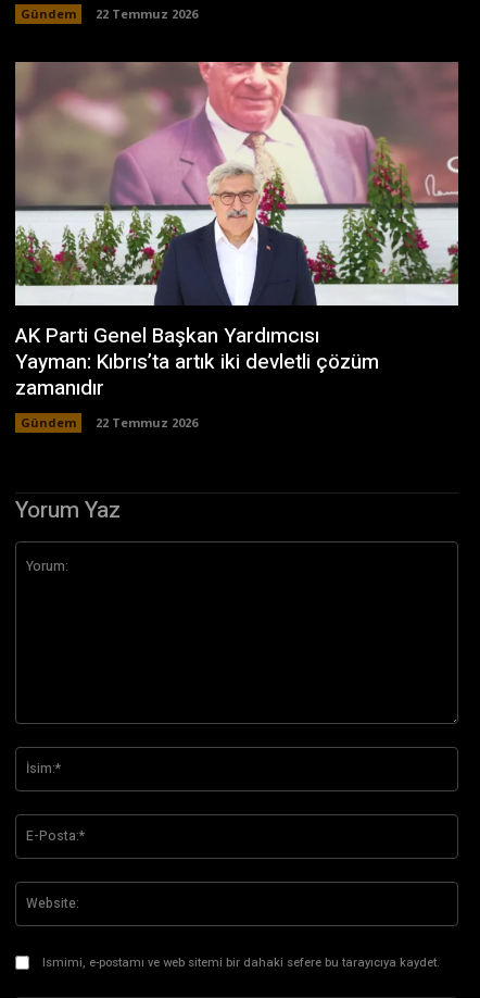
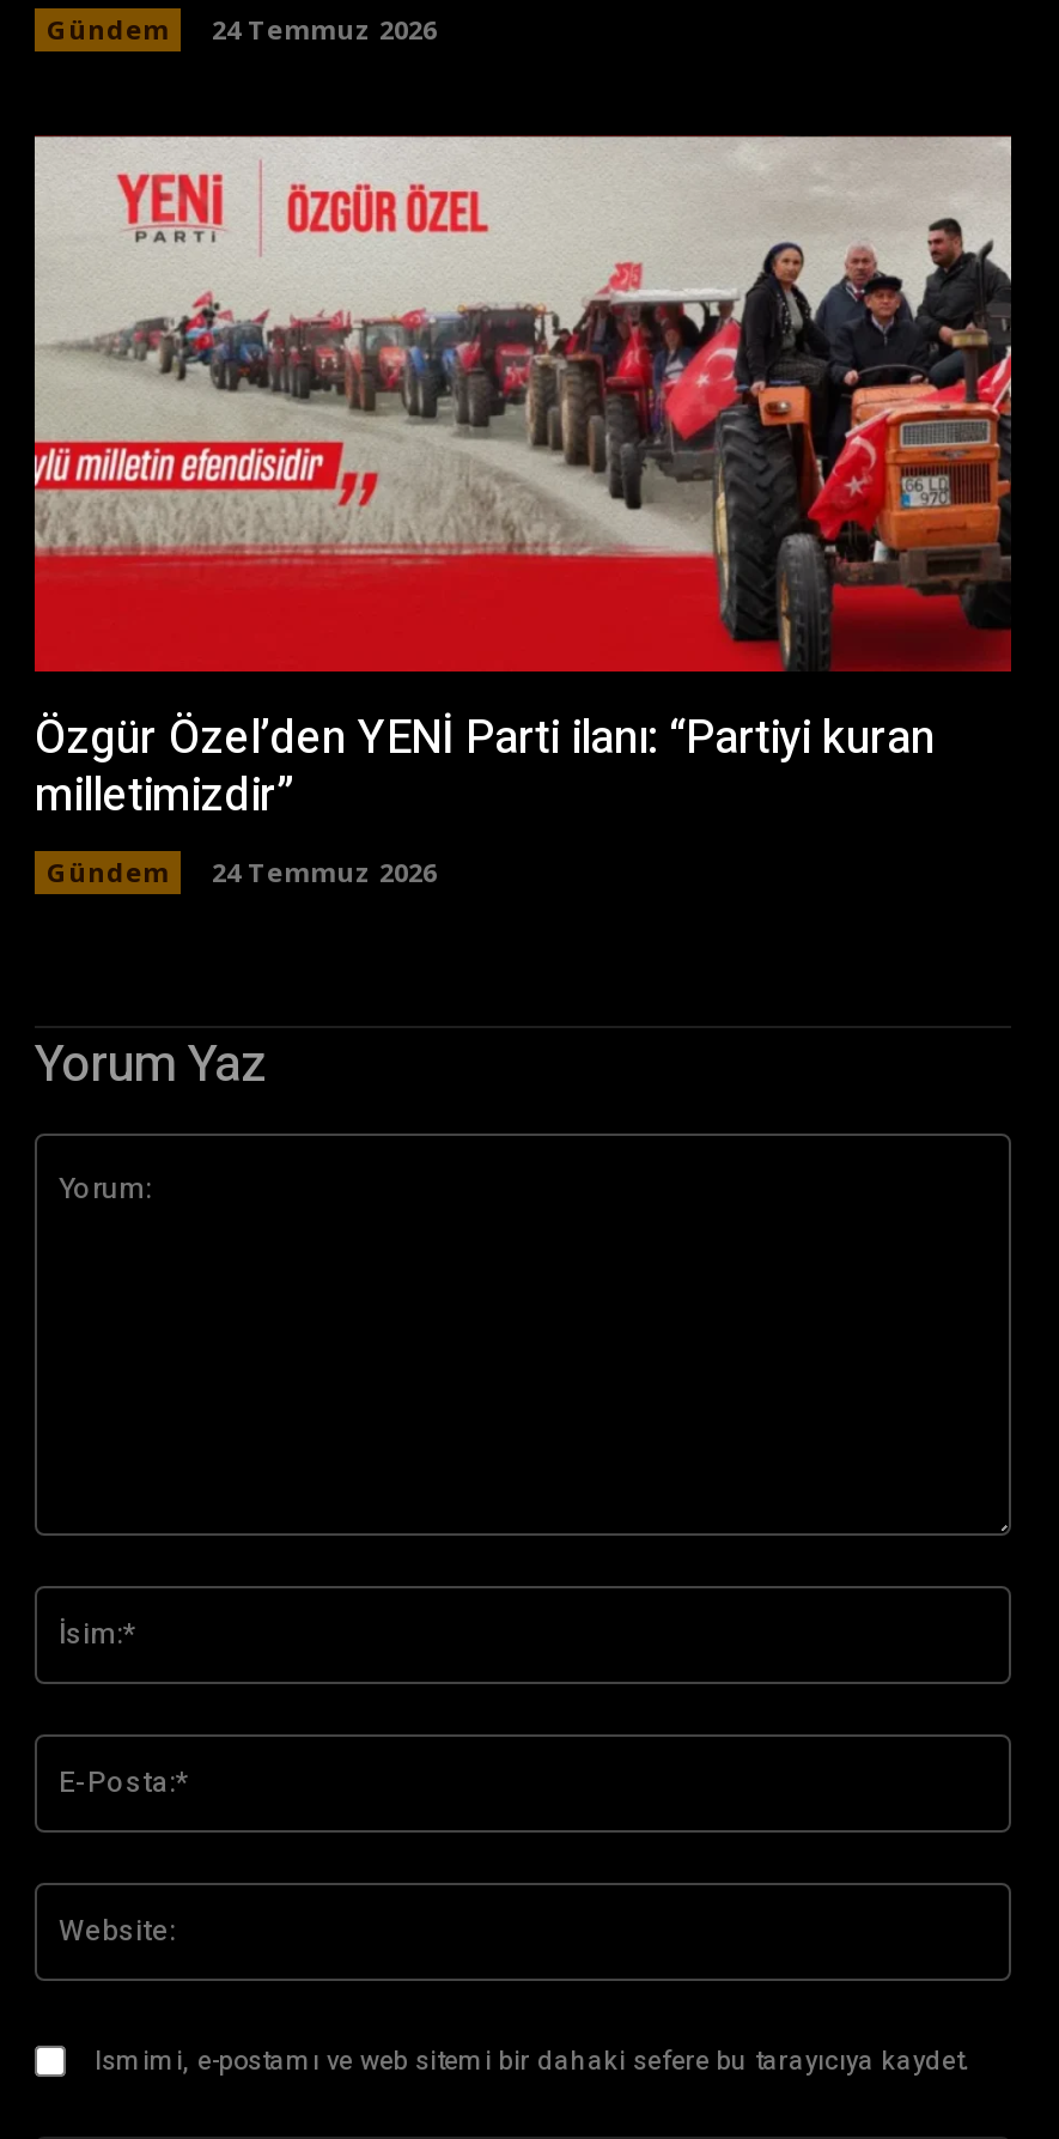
- Gündem 22 Temmuz 2026
+ Gündem 24 Temmuz 2026

- [image]
- AK Parti Genel Başkan Yardımcısı
- Yayman: Kıbrıs’ta artık iki devletli çözüm
- zamanıdır
+ [image]
+ Özgür Özel’den YENİ Parti ilanı: “Partiyi kuran
+ milletimizdir”

- Gündem 22 Temmuz 2026
+ Gündem 24 Temmuz 2026
